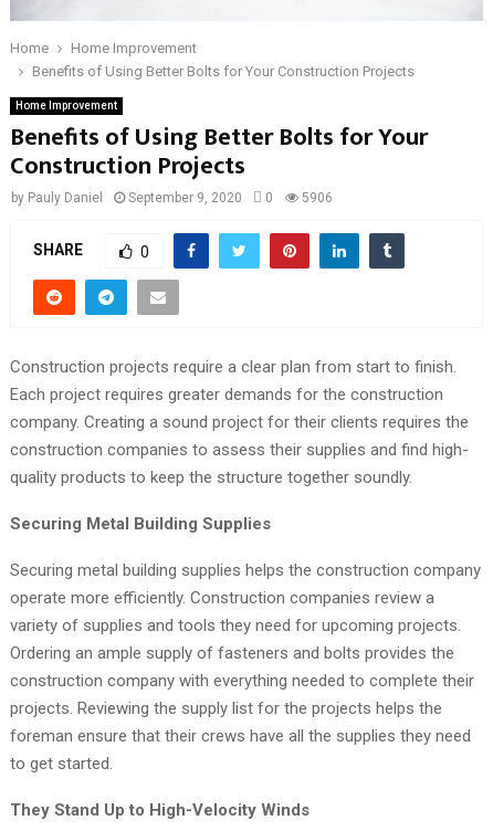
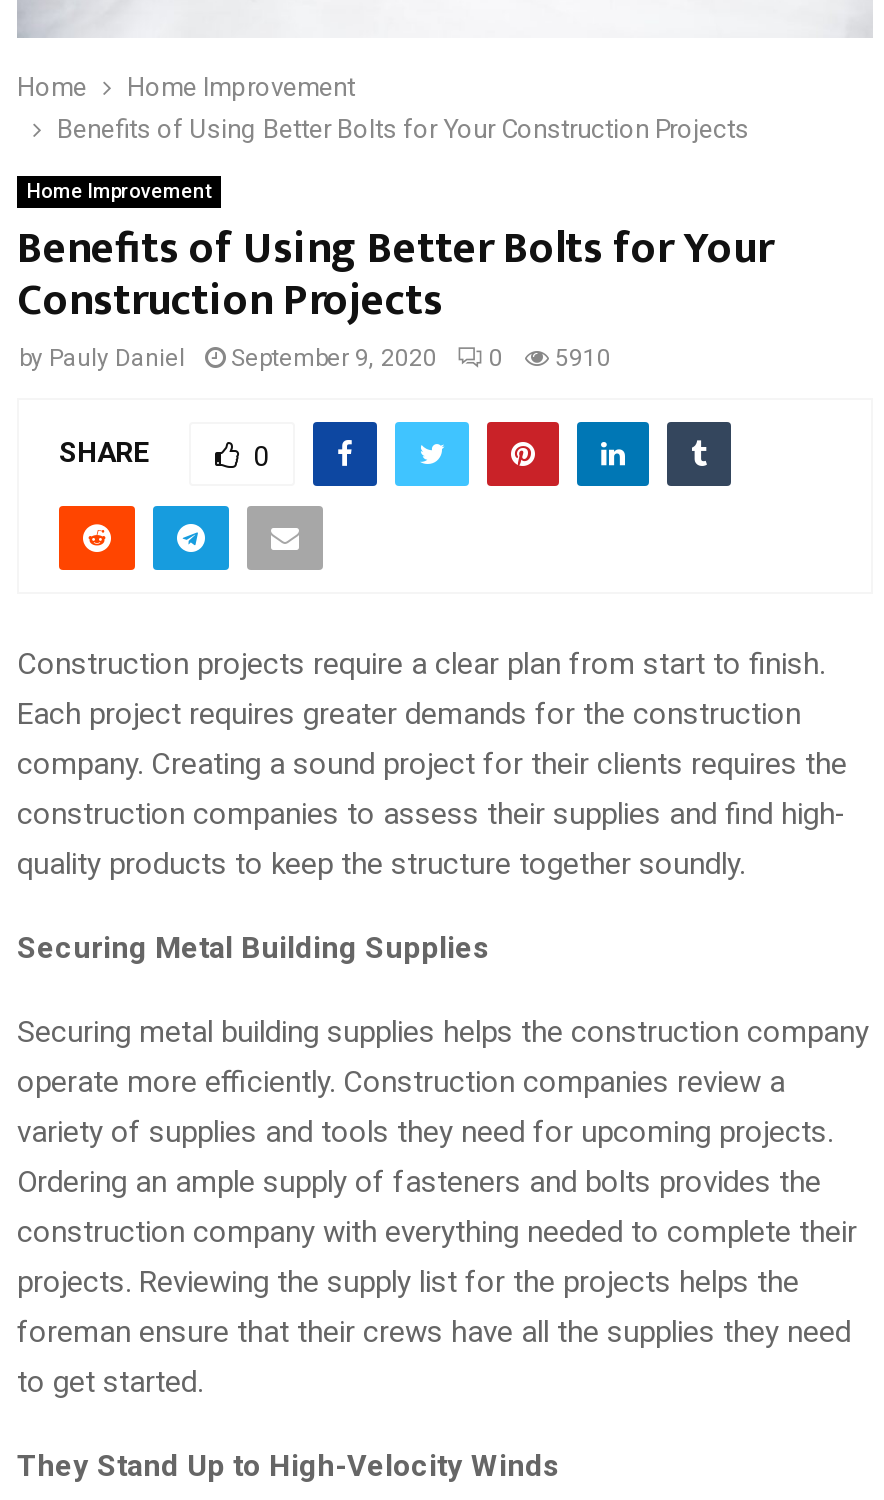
- by Pauly Daniel September 9, 2020 0 5906
+ by Pauly Daniel September 9, 2020 0 5910
